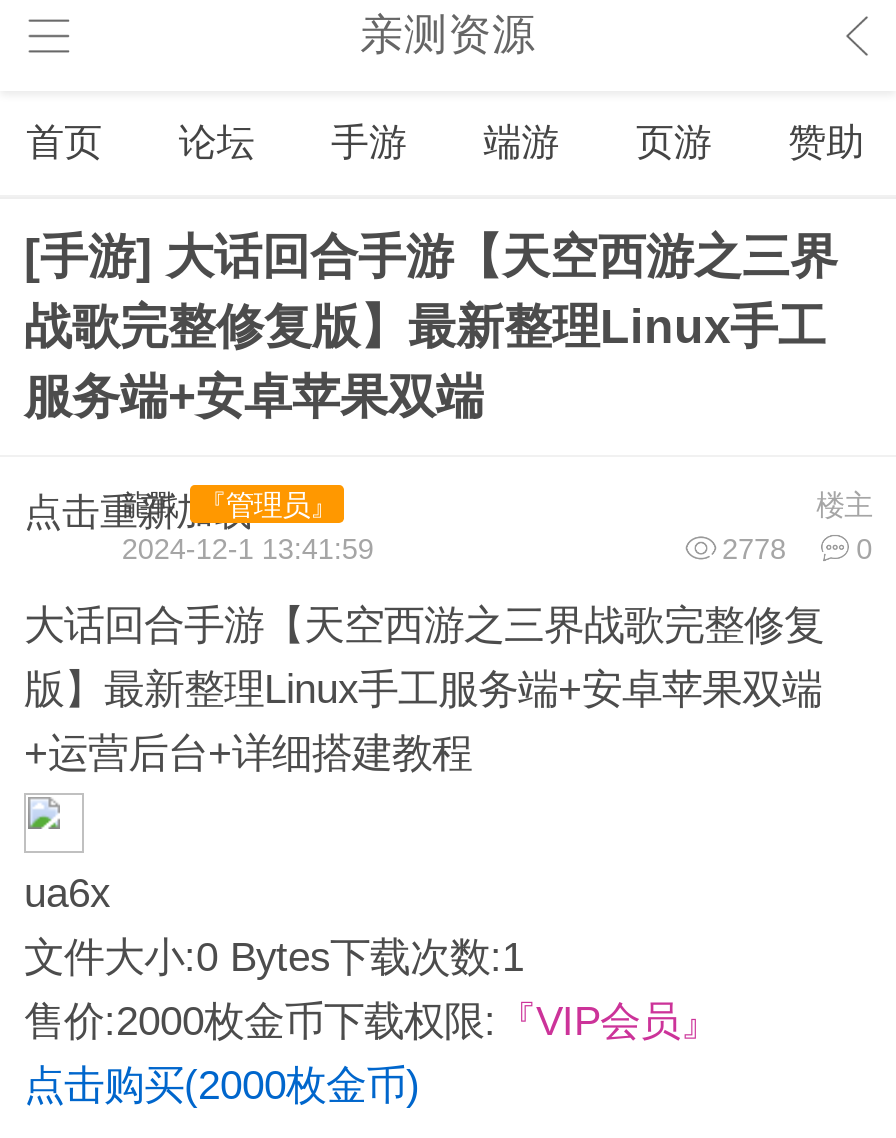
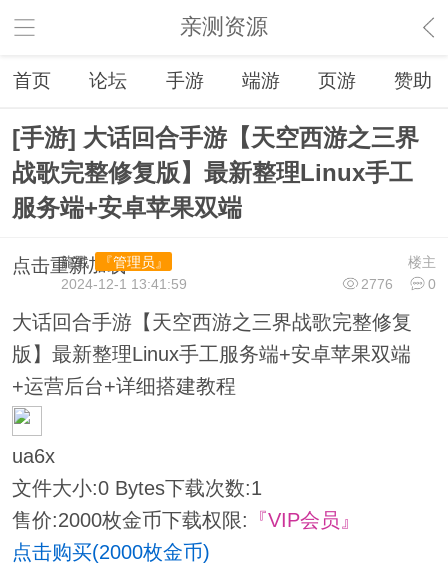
- 2778 0
+ 2776 0
